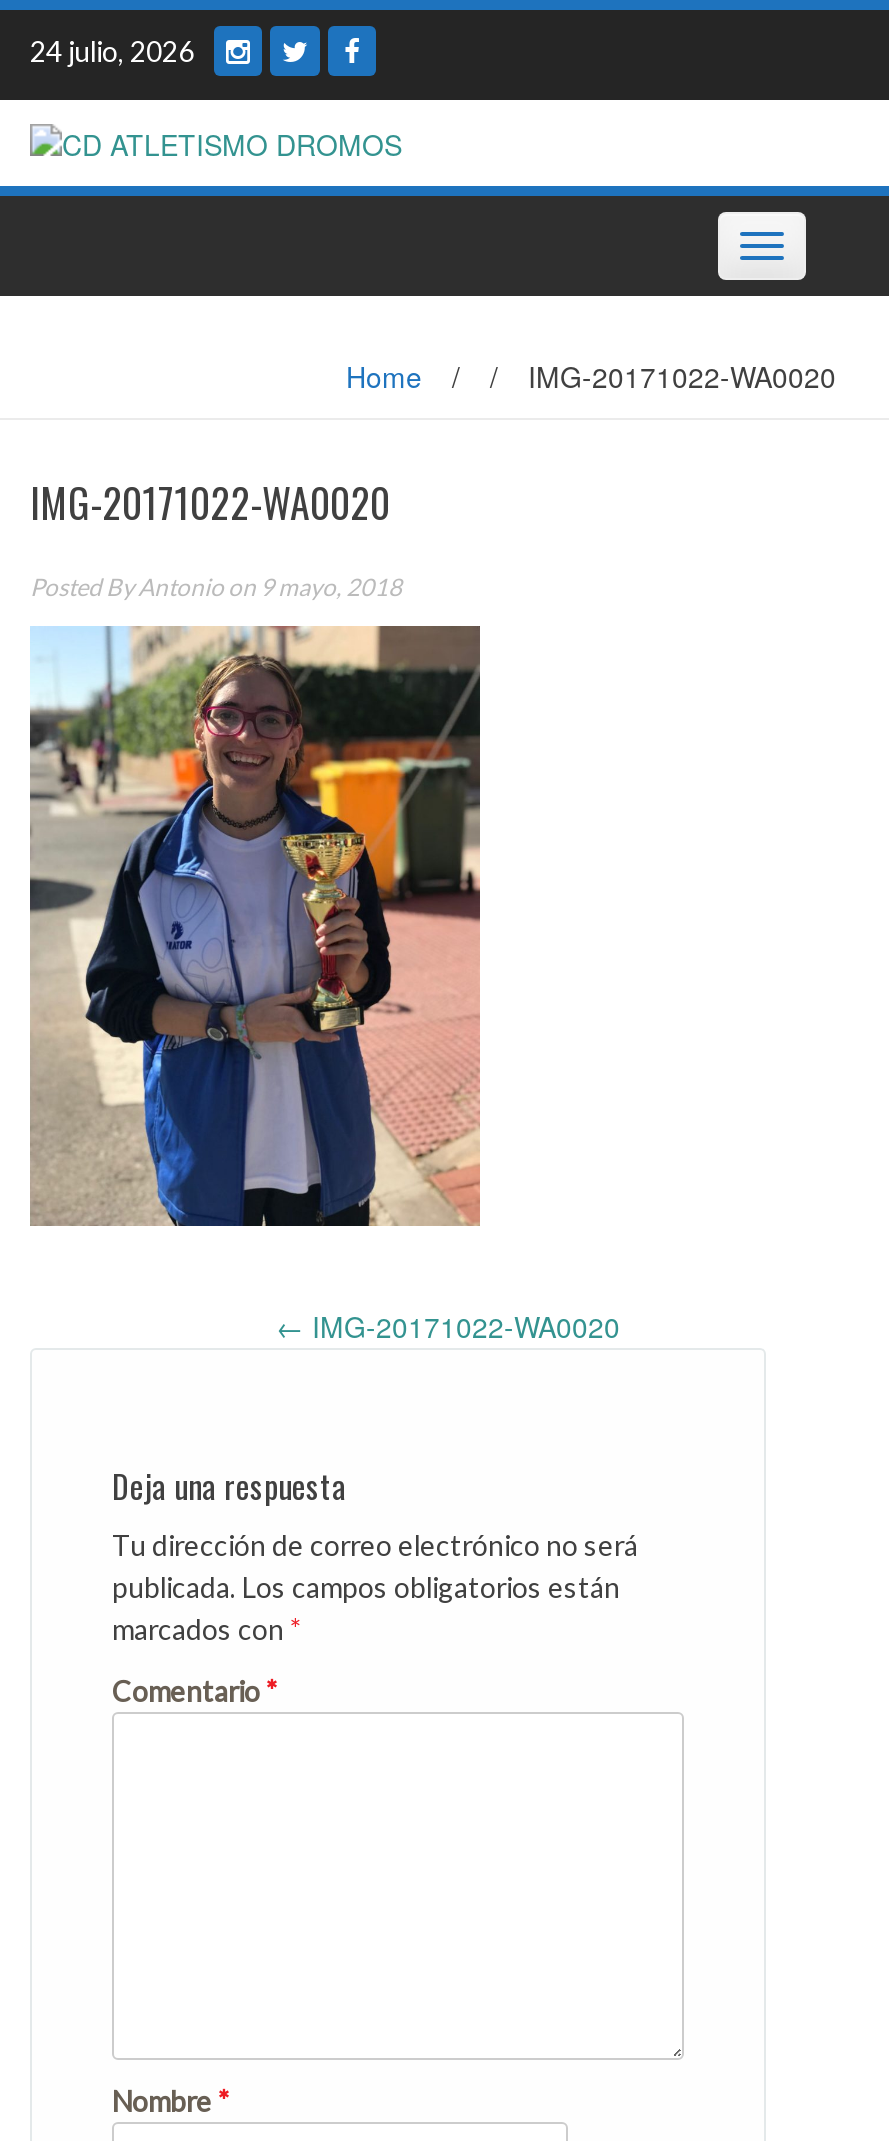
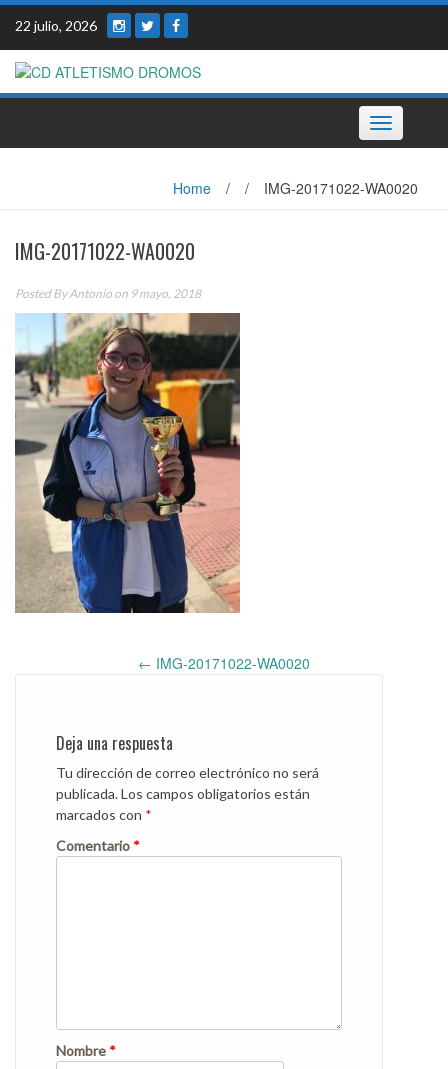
- 24 julio, 2026
+ 22 julio, 2026
